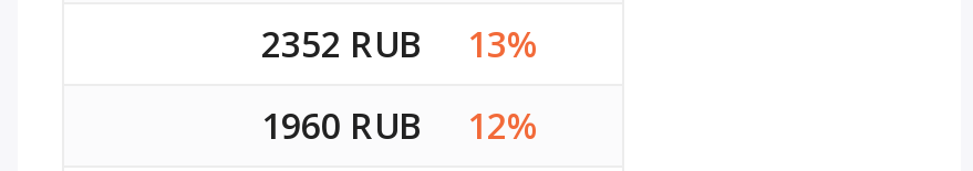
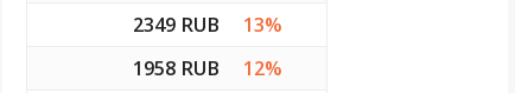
- 2352 RUB 13%
+ 2349 RUB 13%

- 1960 RUB 12%
+ 1958 RUB 12%
